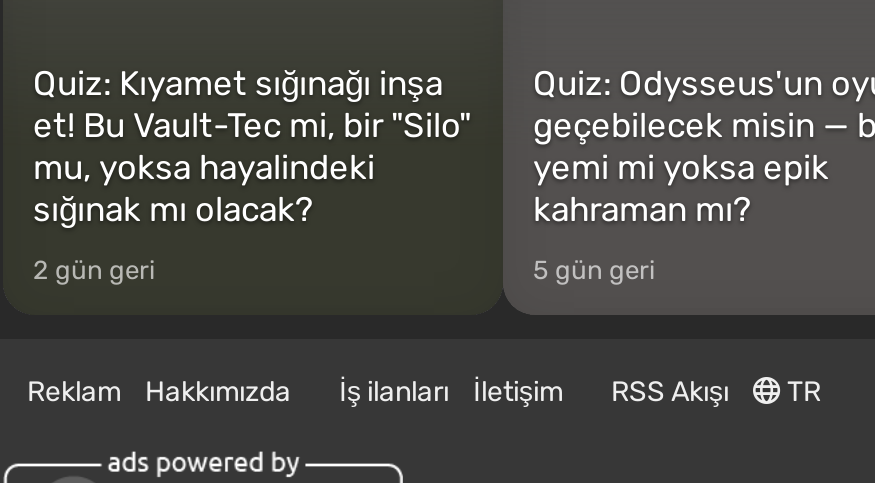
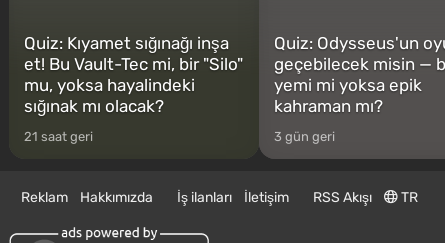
- 2 gün geri
+ 21 saat geri

- 5 gün geri
+ 3 gün geri
